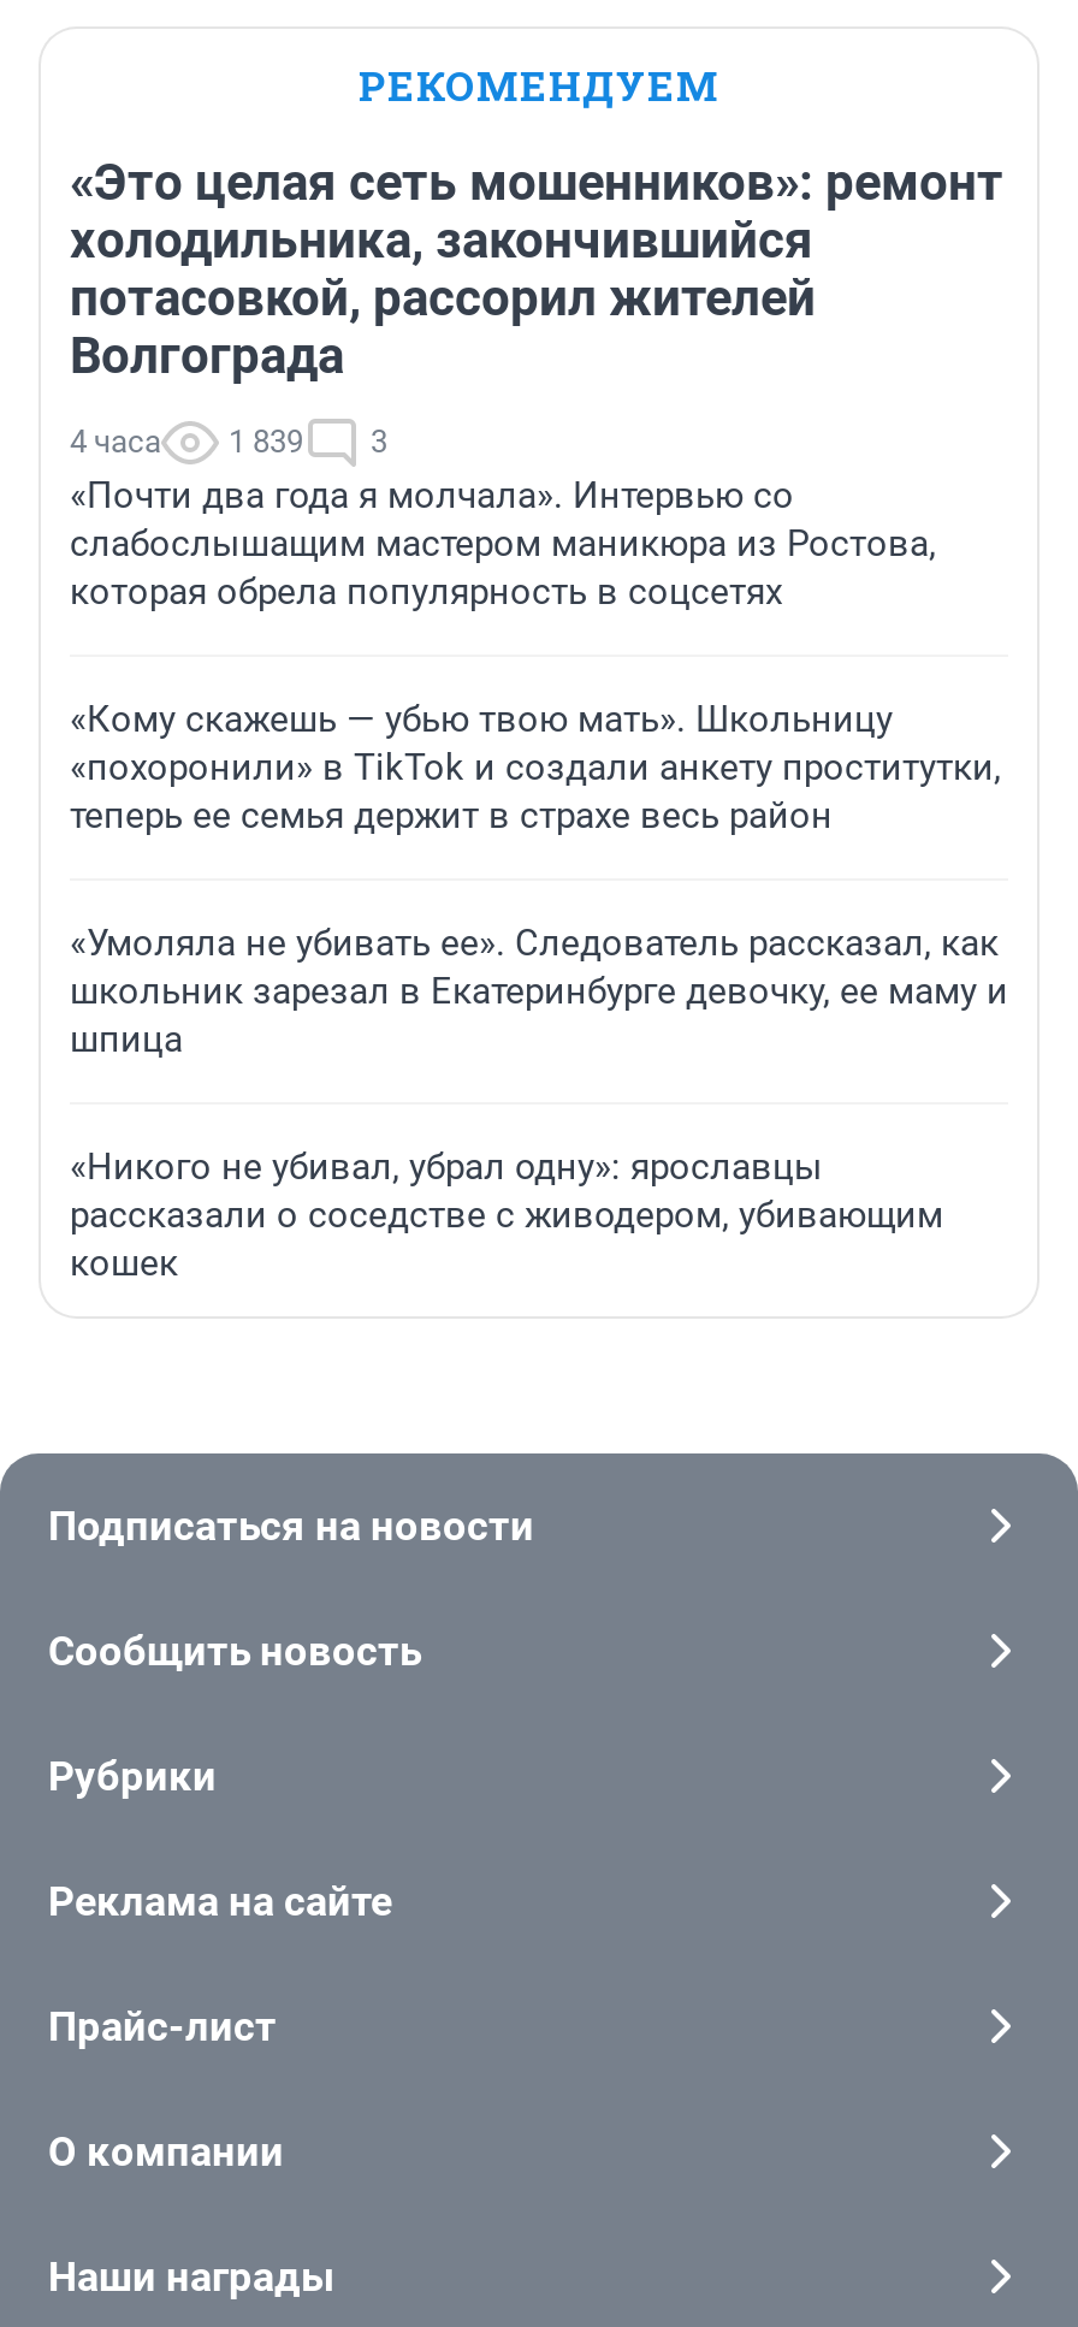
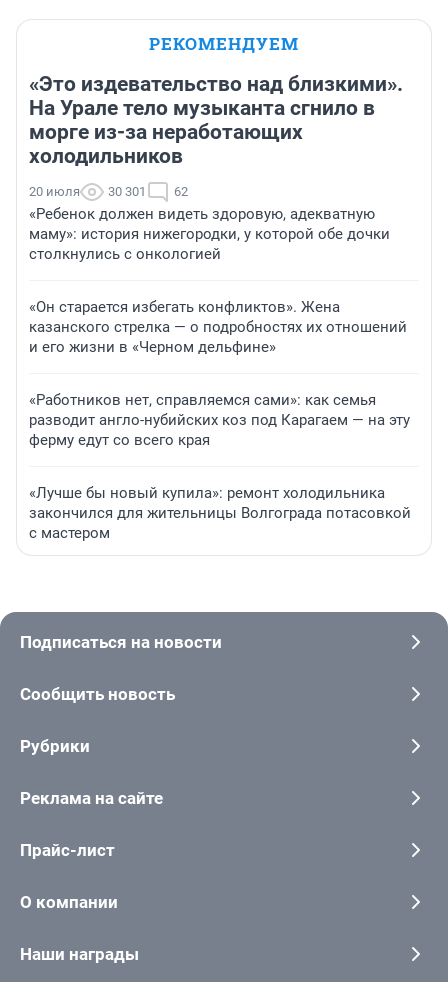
- «Это целая сеть мошенников»: ремонт
- холодильника, закончившийся
- потасовкой, рассорил жителей
- Волгограда
+ «Это издевательство над близкими».
+ На Урале тело музыканта сгнило в
+ морге из-за неработающих
+ холодильников

- 4 часа
- 1 839
- 3
- «Почти два года я молчала». Интервью со
- слабослышащим мастером маникюра из Ростова,
- которая обрела популярность в соцсетях
+ 20 июля
+ 30 301
+ 62
+ «Ребенок должен видеть здоровую, адекватную
+ маму»: история нижегородки, у которой обе дочки
+ столкнулись с онкологией

- «Кому скажешь — убью твою мать». Школьницу
- «похоронили» в TikTok и создали анкету проститутки,
- теперь ее семья держит в страхе весь район
+ «Он старается избегать конфликтов». Жена
+ казанского стрелка — о подробностях их отношений
+ и его жизни в «Черном дельфине»

- «Умоляла не убивать ее». Следователь рассказал, как
- школьник зарезал в Екатеринбурге девочку, ее маму и
- шпица
+ «Работников нет, справляемся сами»: как семья
+ разводит англо-нубийских коз под Карагаем — на эту
+ ферму едут со всего края

- «Никого не убивал, убрал одну»: ярославцы
- рассказали о соседстве с живодером, убивающим
- кошек
+ «Лучше бы новый купила»: ремонт холодильника
+ закончился для жительницы Волгограда потасовкой
+ с мастером
